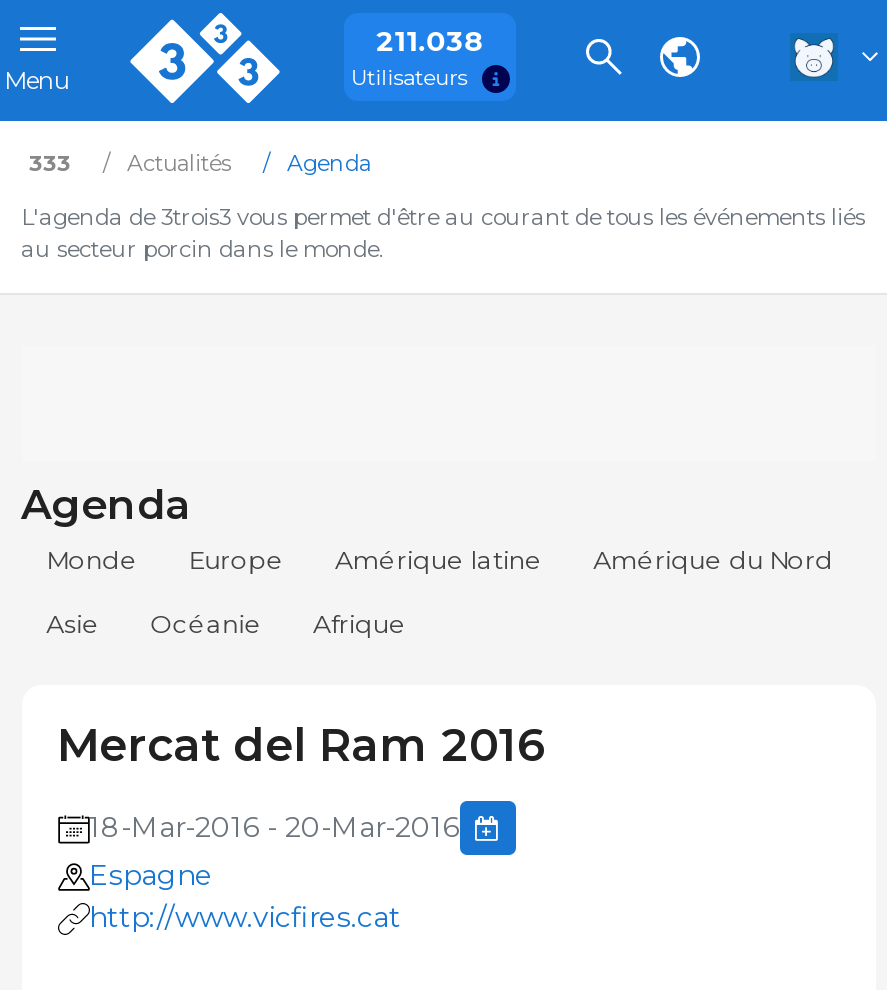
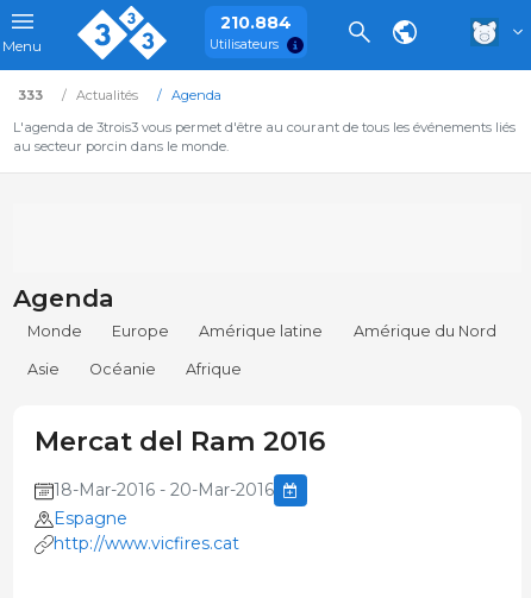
- 211.038
+ 210.884
